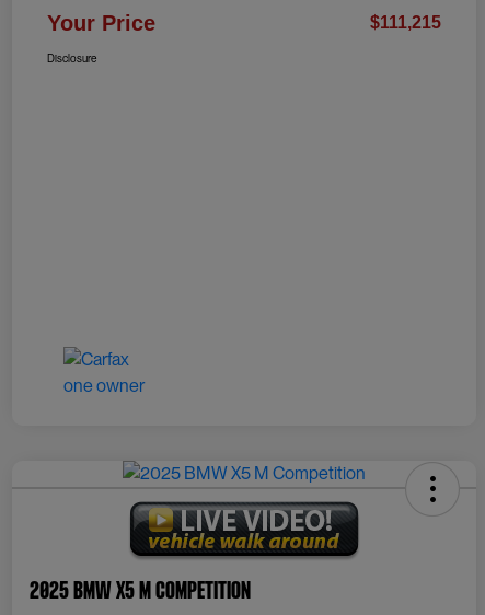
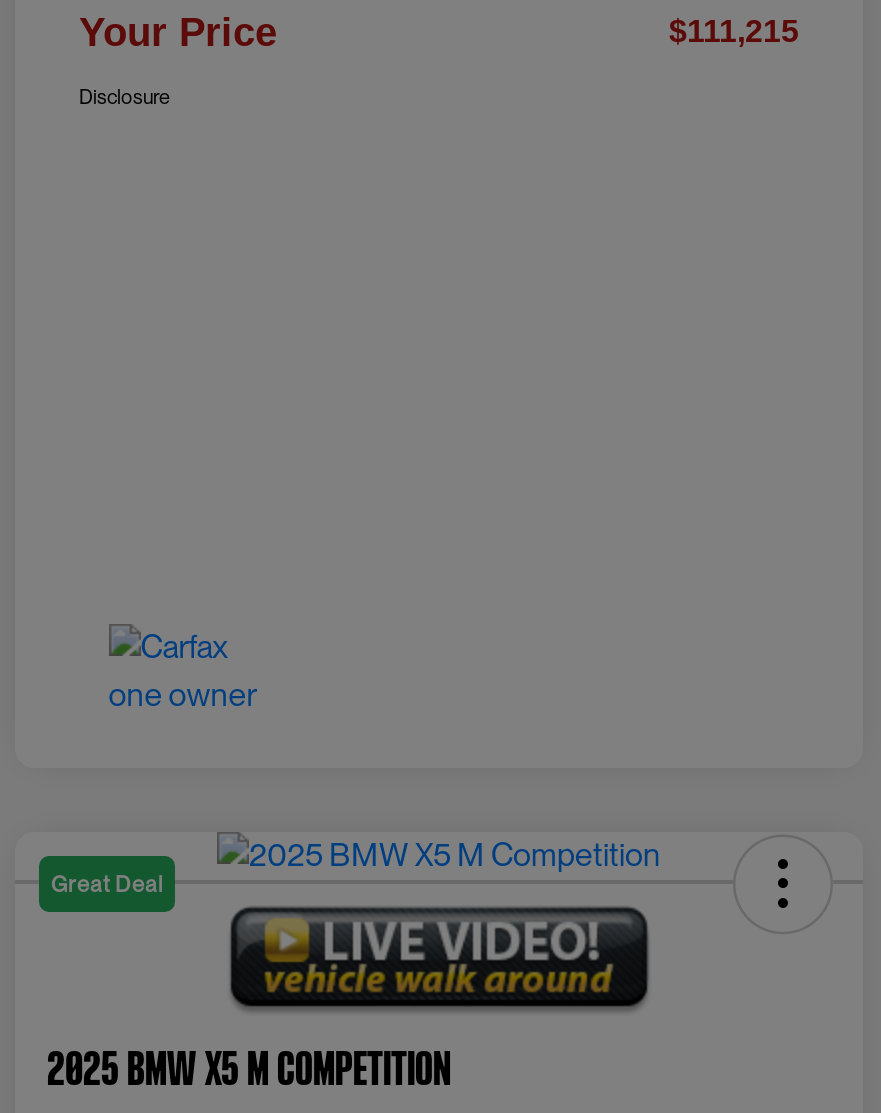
+ Great Deal
